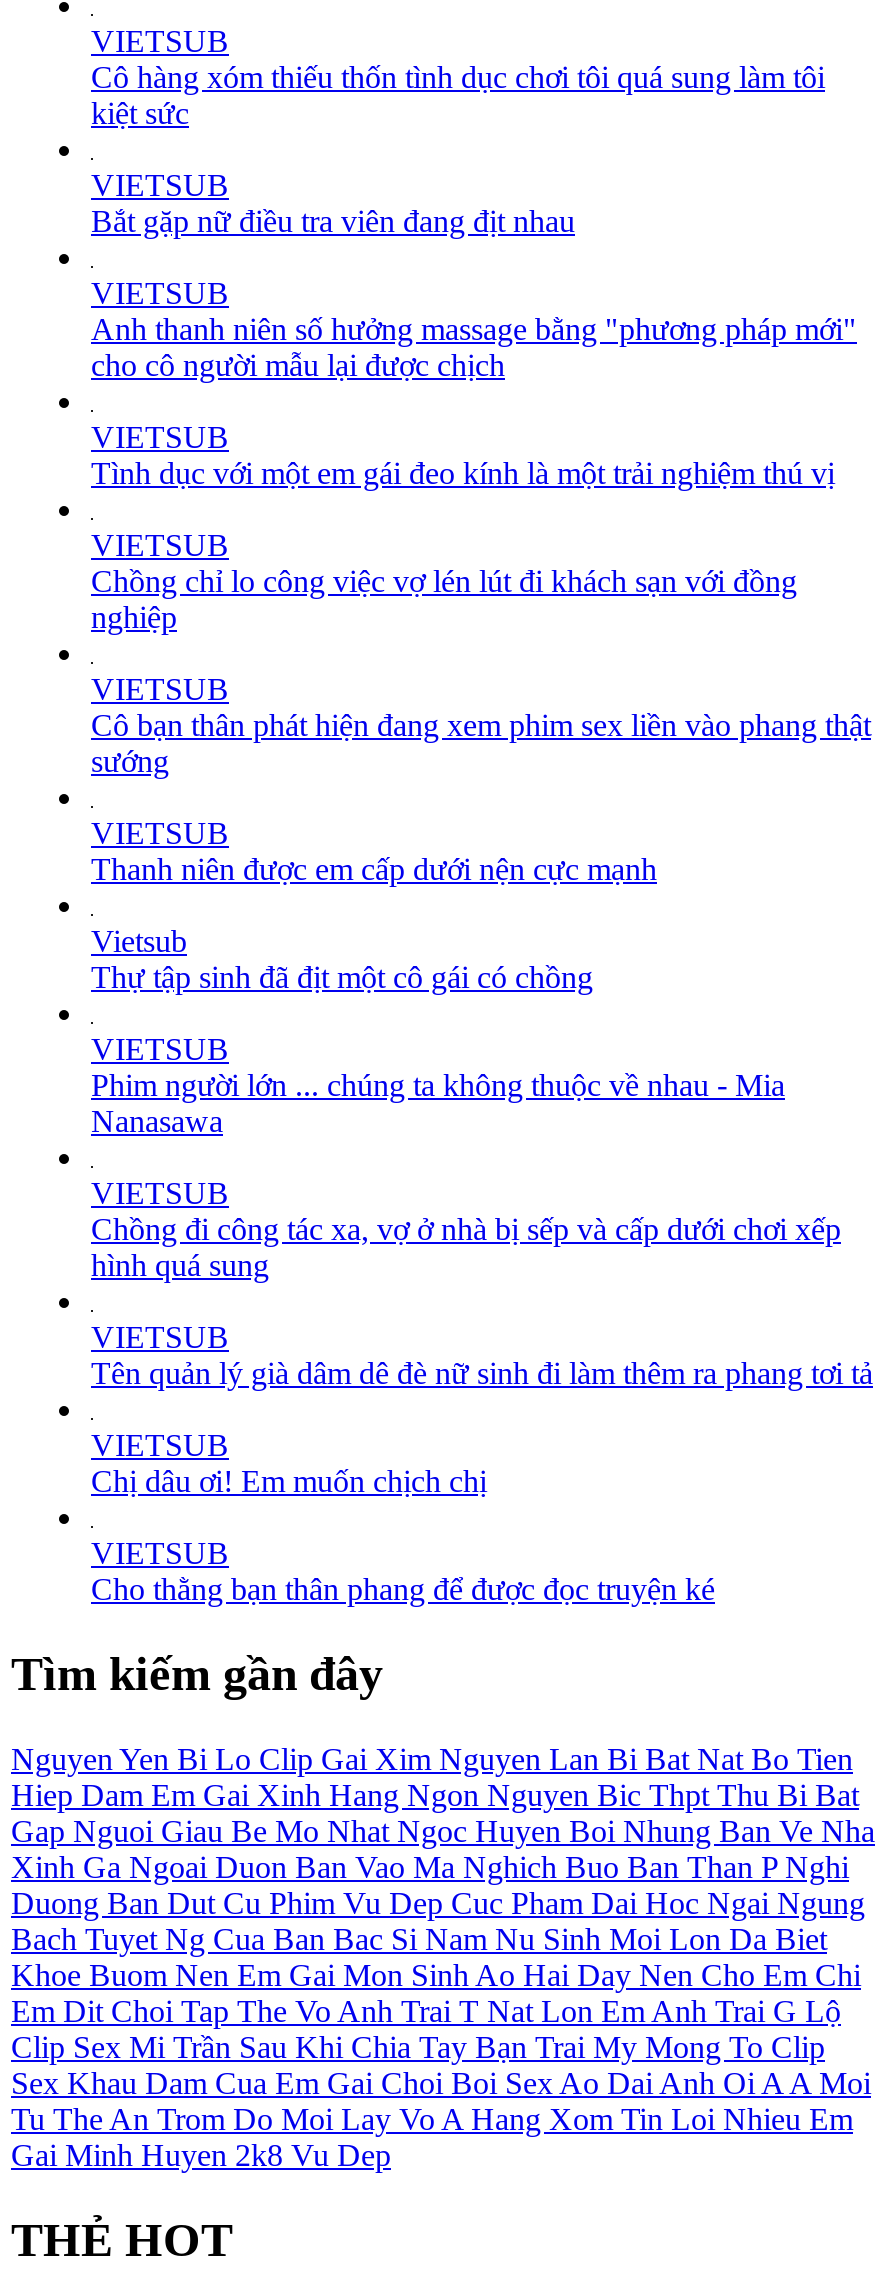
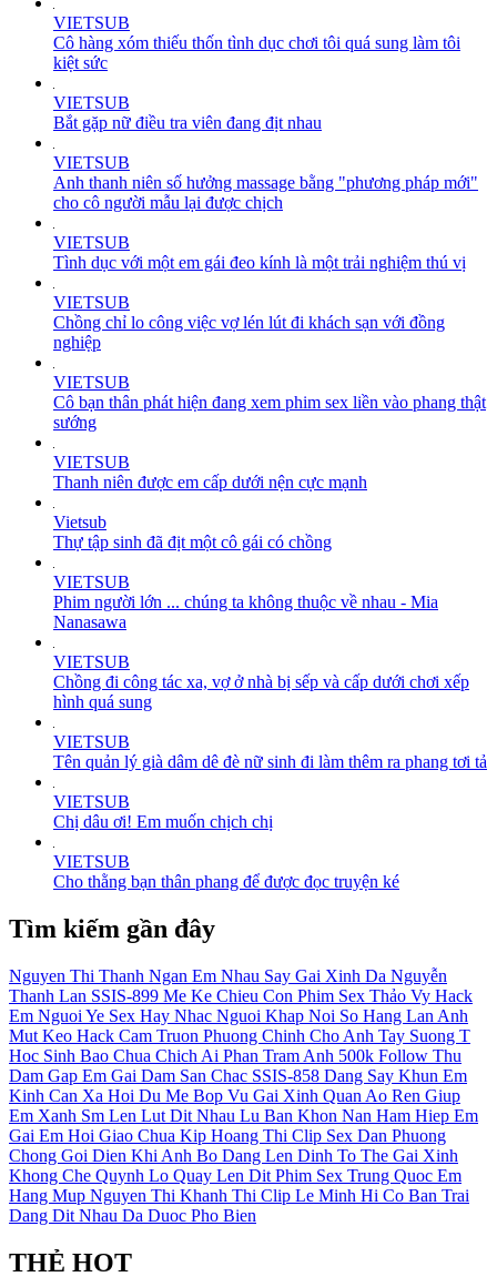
- Nguyen Yen Bi Lo Clip Gai Xim Nguyen Lan Bi Bat Nat Bo Tien
- Hiep Dam Em Gai Xinh Hang Ngon Nguyen Bic Thpt Thu Bi Bat
- Gap Nguoi Giau Be Mo NhatNgoc Huyen Boi Nhung Ban Ve Nha
- Xinh Ga Ngoai Duon Ban Vao Ma Nghich Buo Ban Than P Nghi
- Duong Ban Dut Cu Phim Vu Dep Cuc Pham Dai Hoc Ngai Ngung
- Bach Tuyet Ng Cua Ban Bac Si Nam Nu Sinh Moi Lon Da Biet
- Khoe Buom Nen Em Gai Mon Sinh Ao Hai Day Nen Cho Em Chi
- Em Dit Choi Tap The Vo Anh Trai T Nat Lon Em Anh Trai G Lộ
- Clip Sex Mi Trần Sau Khi Chia Tay Bạn Trai My Mong To Clip
- Sex Khau Dam Cua Em Gai Choi Boi Sex Ao Dai Anh Oi A AMoi
- Tu The An Trom Do Moi Lay Vo A Hang Xom Tin Loi Nhieu Em
- Gai Minh Huyen 2k8 Vu Dep
+ Nguyen Thi Thanh Ngan Em Nhau Say Gai Xinh Da Nguyễn
+ Thanh Lan SSIS-899 Me Ke Chieu Con Phim Sex Thảo Vy Hack
+ Em Nguoi Ye Sex Hay Nhac Nguoi Khap Noi So Hang Lan Anh
+ Mut Keo Hack Cam Truon Phuong Chinh Cho Anh Tay Suong T
+ Hoc Sinh Bao Chua Chich Ai Phan Tram Anh 500k Follow Thu
+ Dam Gap Em Gai Dam San Chac SSIS-858 Dang Say Khun Em
+ Kinh Can Xa Hoi Du Me Bop Vu Gai Xinh Quan Ao Ren Giup
+ Em Xanh Sm Len Lut Dit Nhau Lu Ban Khon Nan Ham Hiep Em
+ Gai Em Hoi Giao Chua Kip Hoang Thi Clip Sex Dan Phuong
+ Chong Goi Dien Khi Anh Bo Dang Len Dinh To The Gai Xinh
+ Khong Che Quynh Lo Quay Len Dit Phim Sex Trung Quoc Em
+ Hang Mup Nguyen Thi Khanh Thi Clip Le Minh Hi Co Ban Trai
+ Dang Dit Nhau Da Duoc Pho Bien
